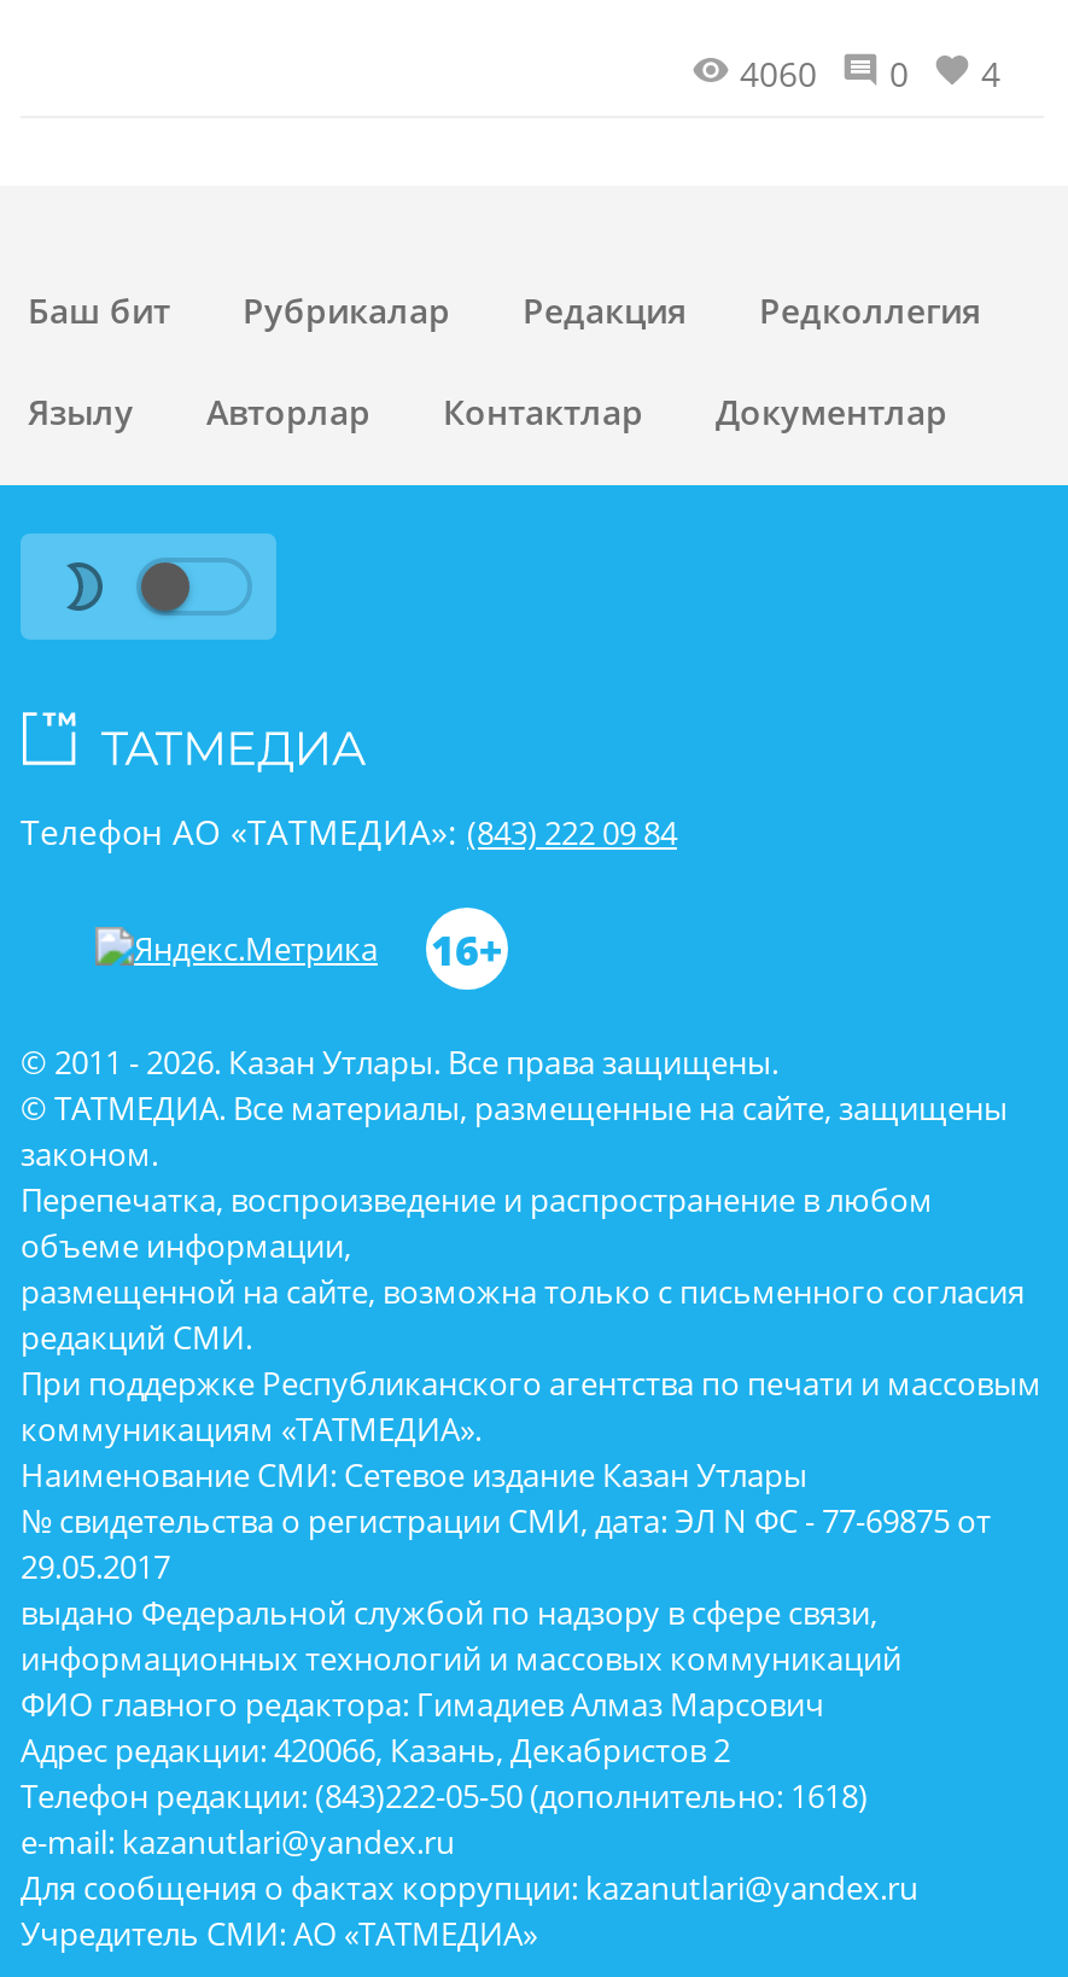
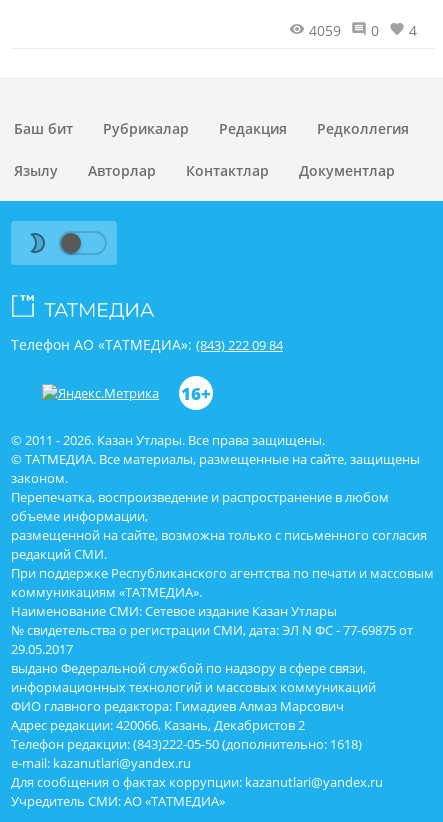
- 4060 0 4
+ 4059 0 4
